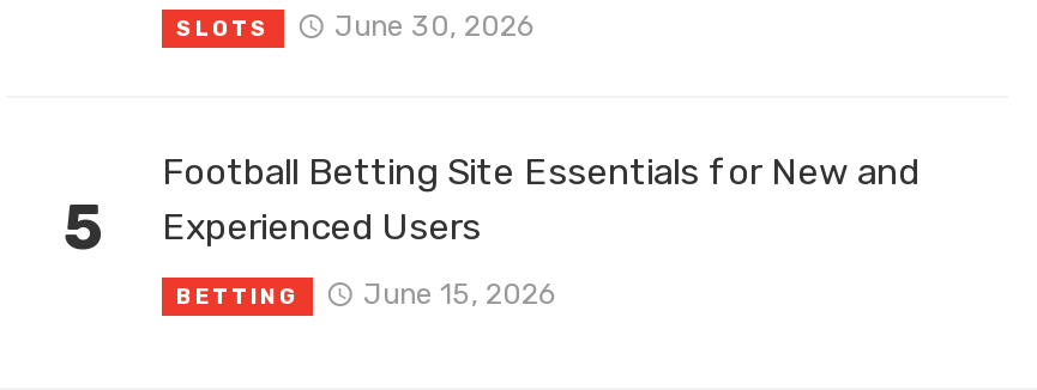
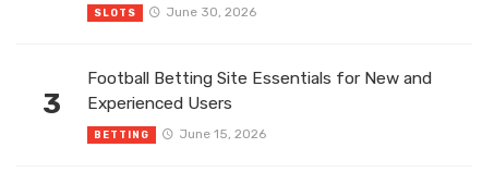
- 5 Experienced Users
+ 3 Experienced Users
